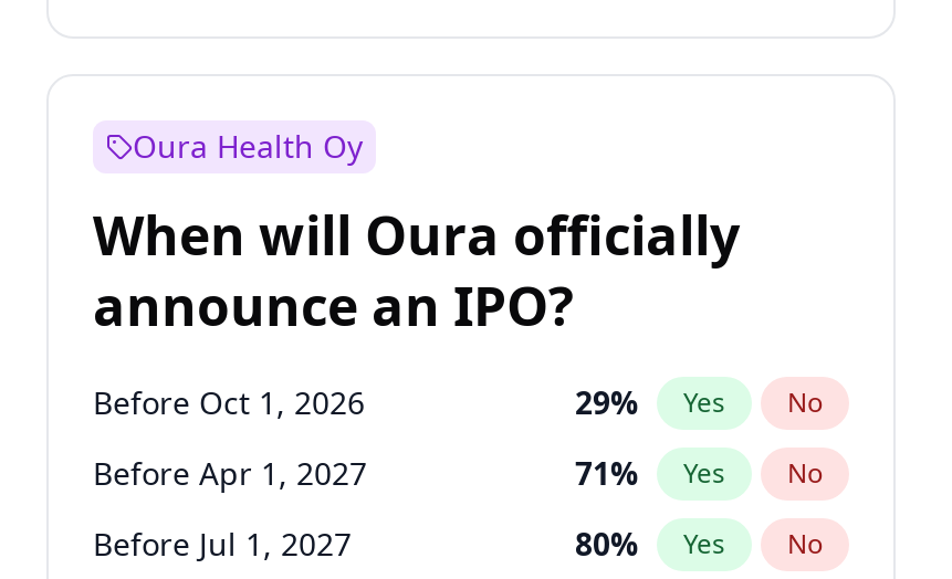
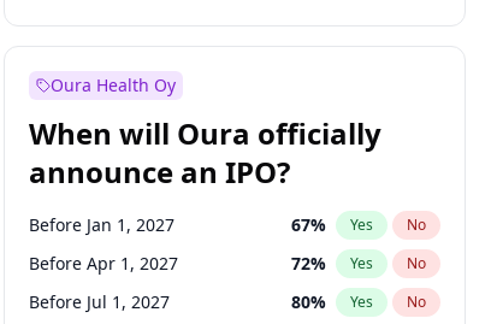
- Before Oct 1, 2026
+ Before Jan 1, 2027

- 29% Yes No
+ 67% Yes No

- 71% Yes No
+ 72% Yes No
